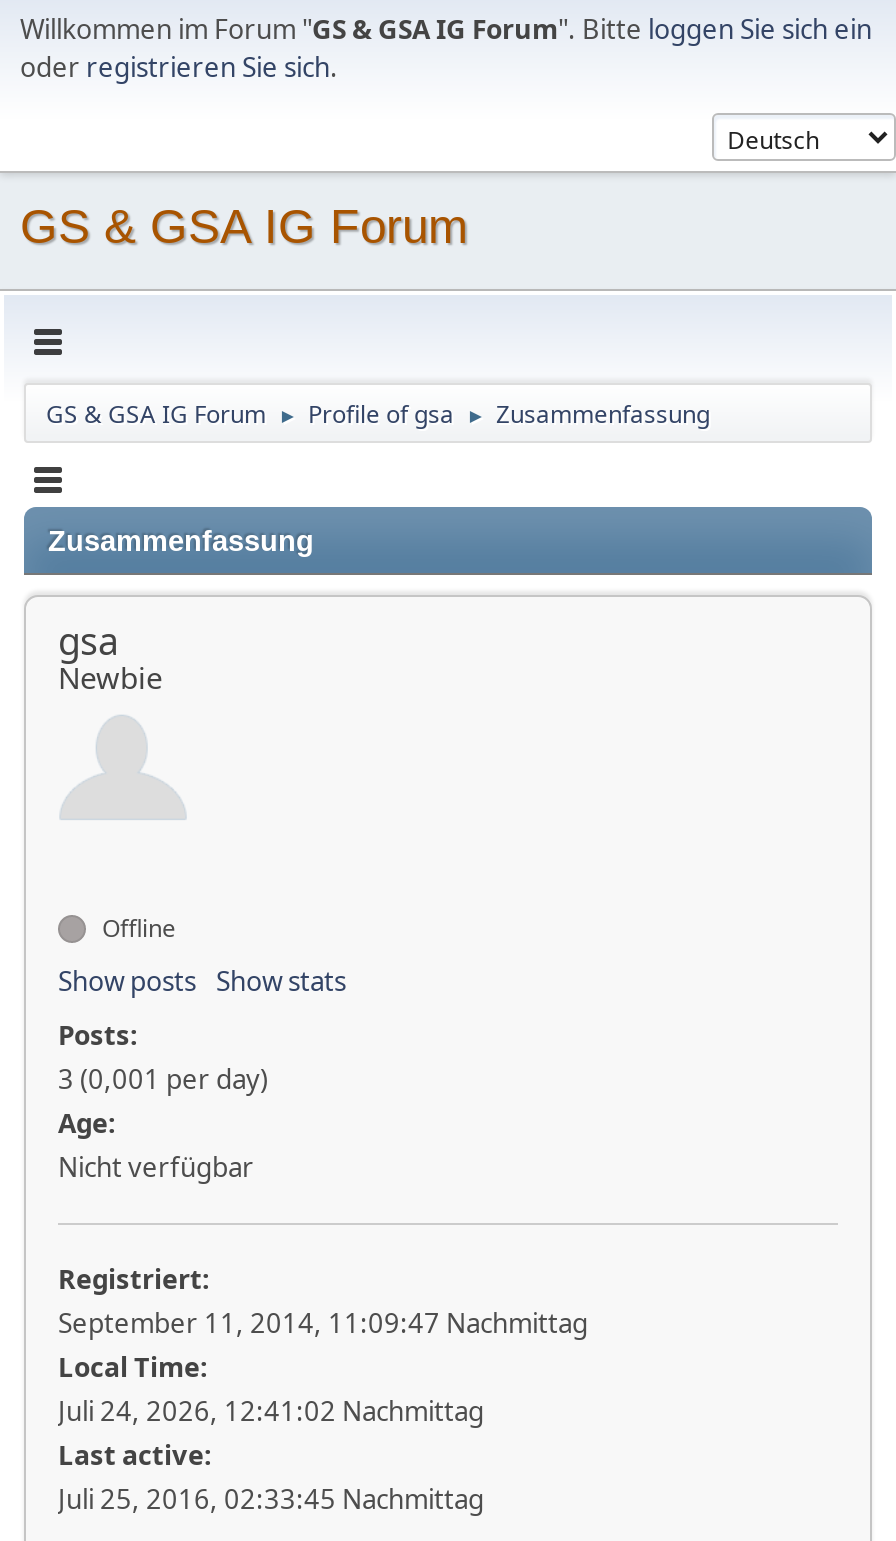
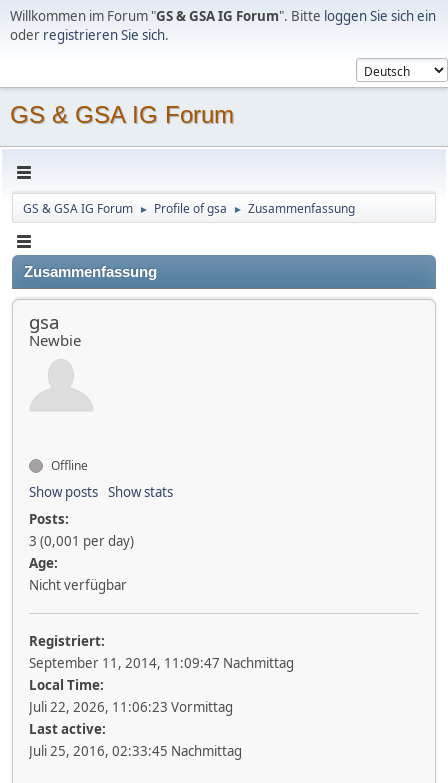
- Juli 24, 2026, 12:41:02 Nachmittag
+ Juli 22, 2026, 11:06:23 Vormittag
